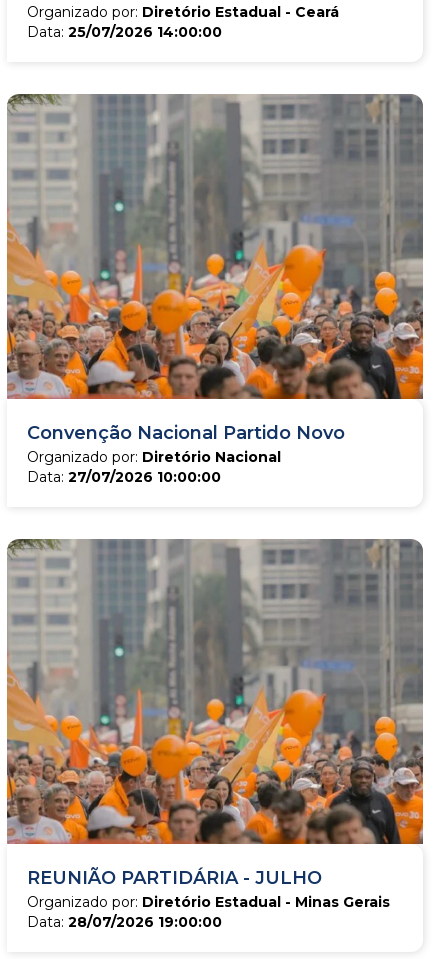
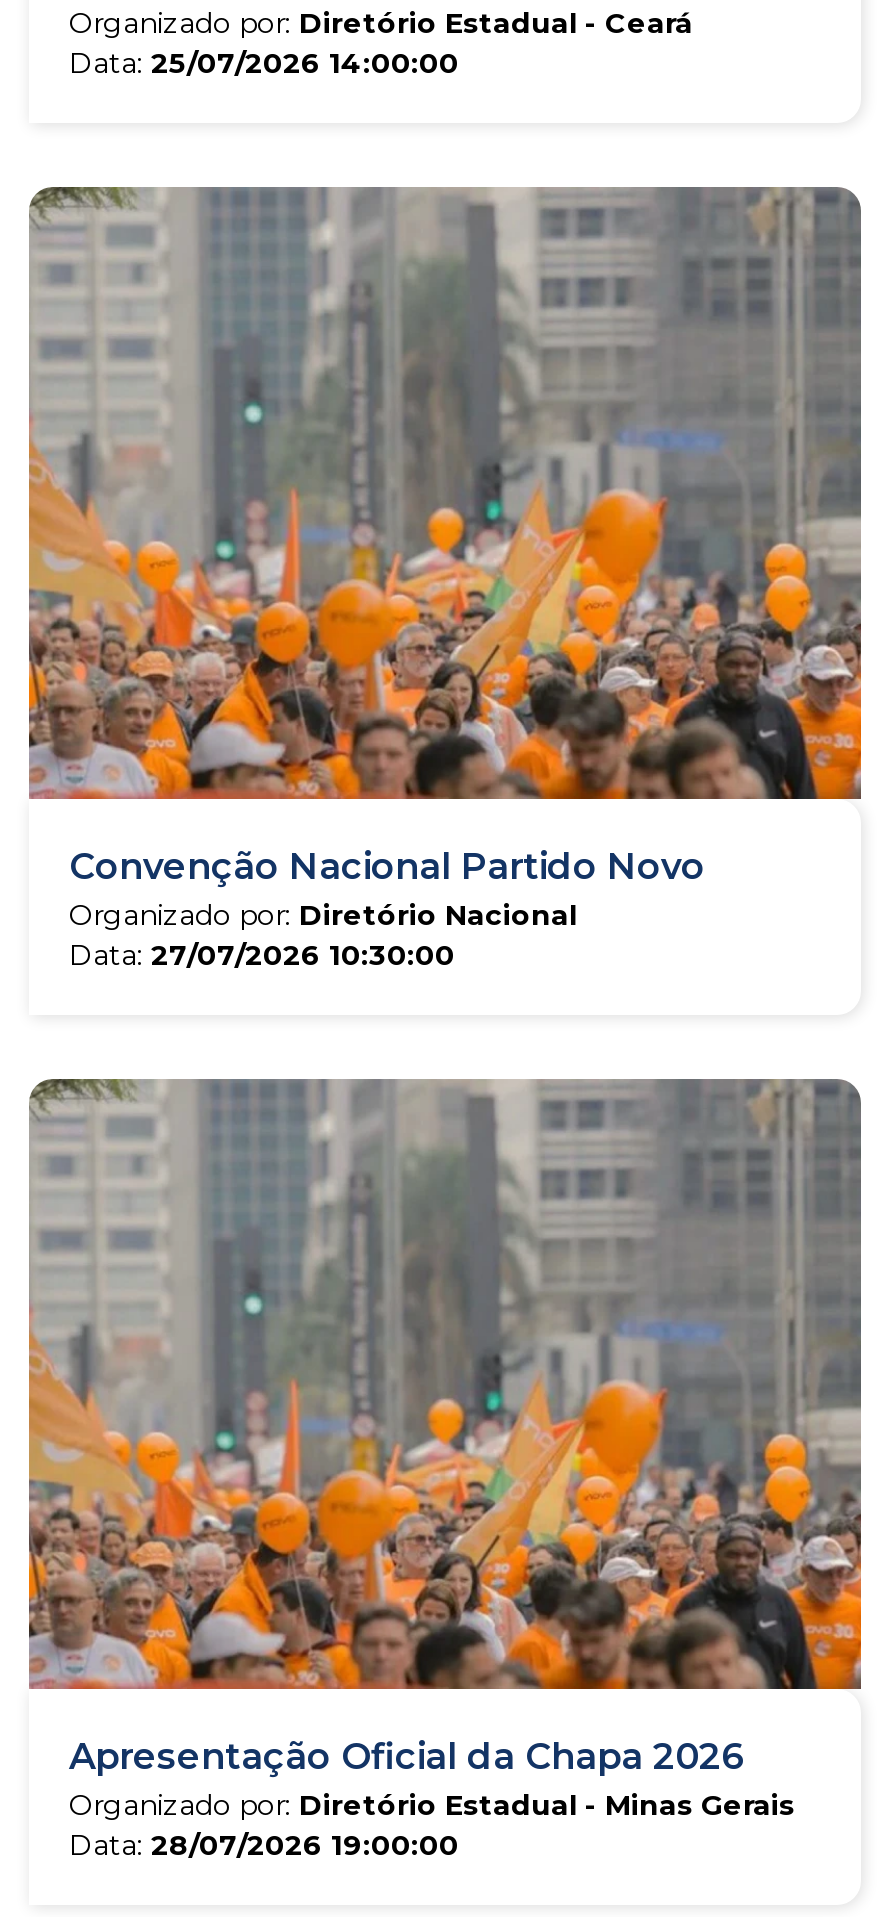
- Data: 27/07/2026 10:00:00
+ Data: 27/07/2026 10:30:00

- REUNIÃO PARTIDÁRIA - JULHO
+ Apresentação Oficial da Chapa 2026
